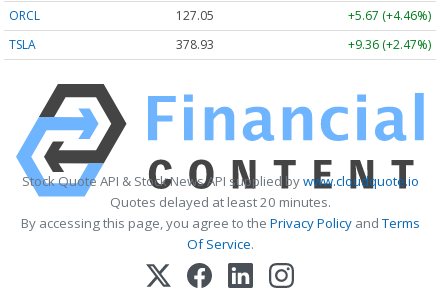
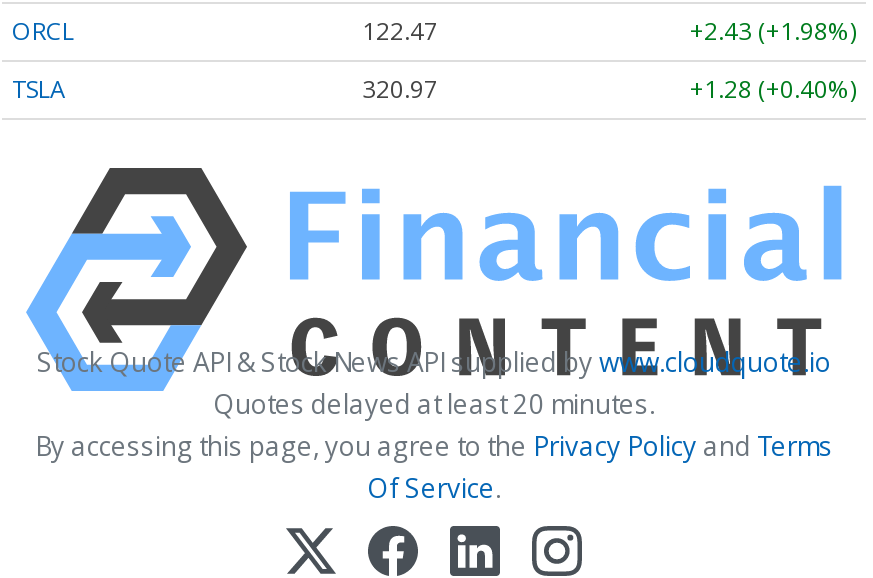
- 127.05
+ 122.47

- +5.67 (+4.46%)
+ +2.43 (+1.98%)

- 378.93
+ 320.97

- +9.36 (+2.47%)
+ +1.28 (+0.40%)
